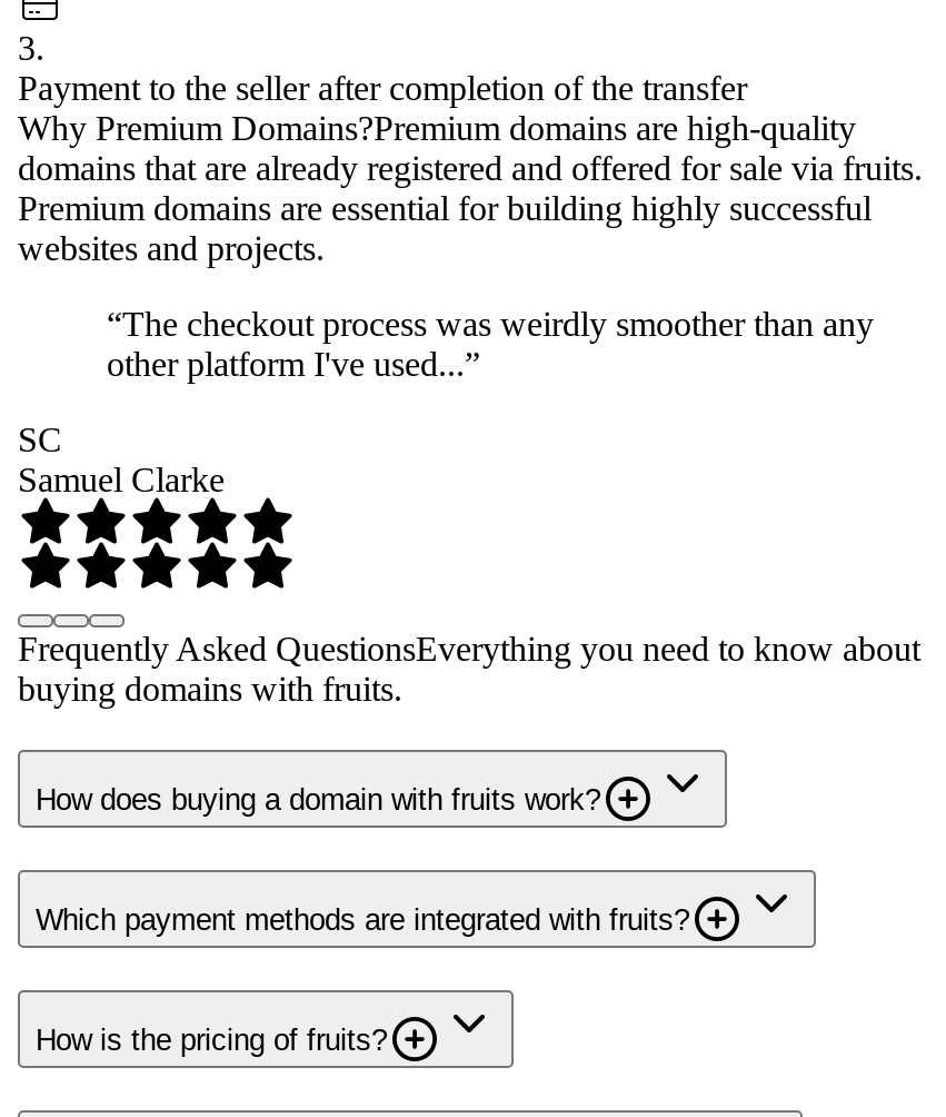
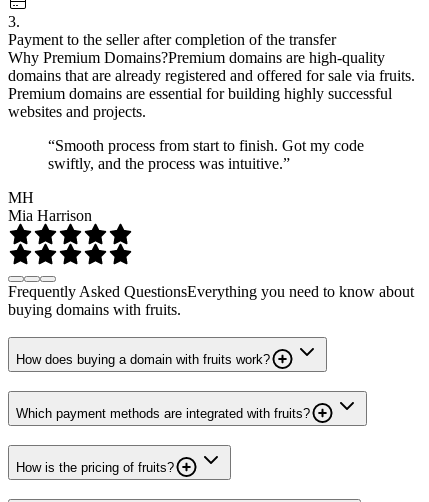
- “The checkout process was weirdly smoother than any
- other platform I've used...”
+ “Smooth process from start to finish. Got my code
+ swiftly, and the process was intuitive.”

- SC
- Samuel Clarke
+ MH
+ Mia Harrison
